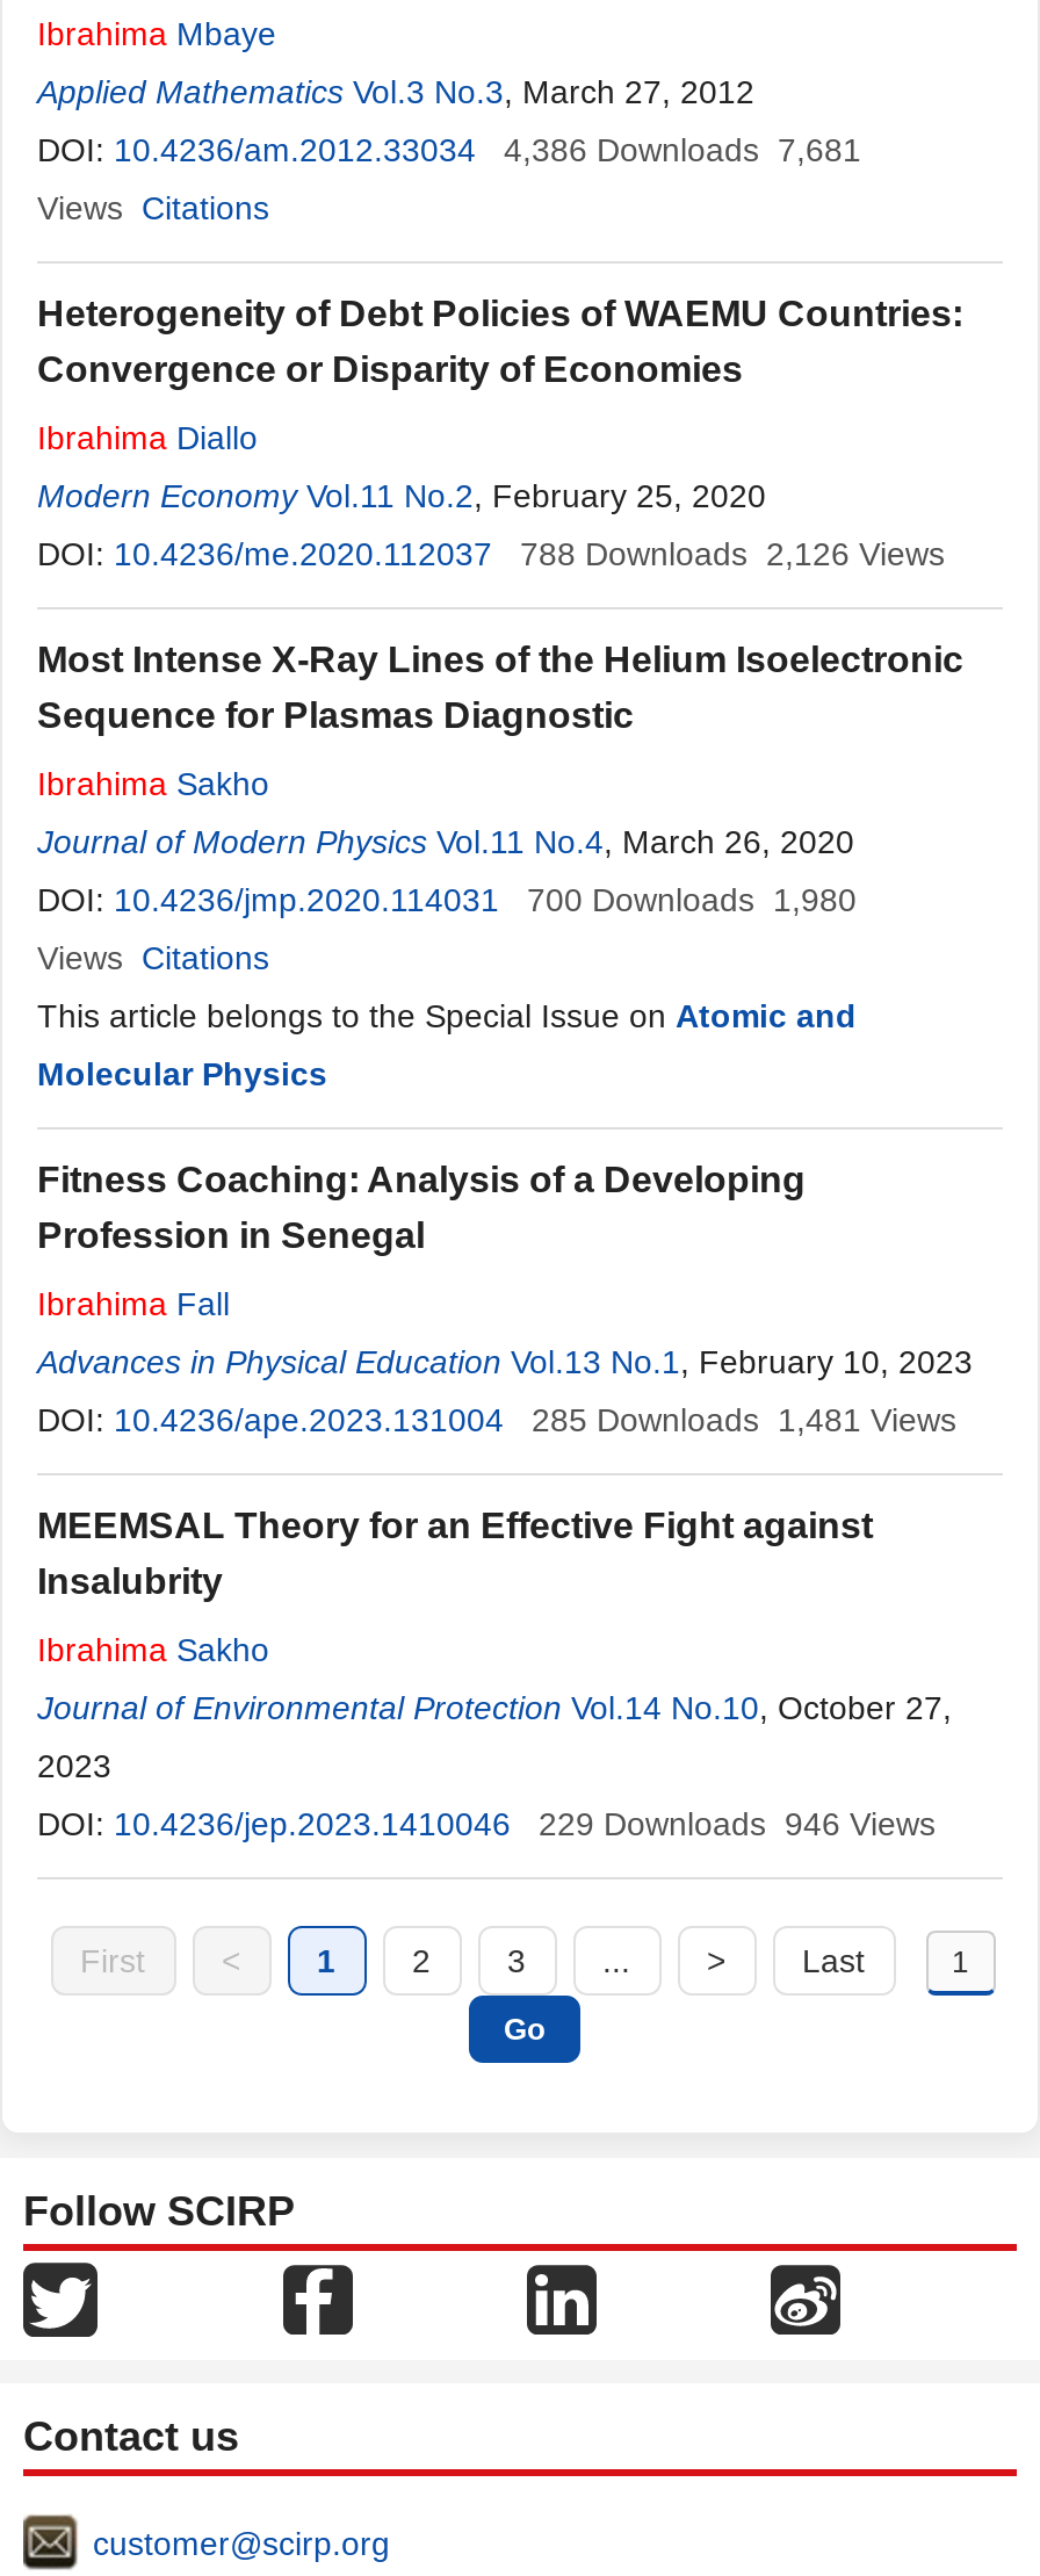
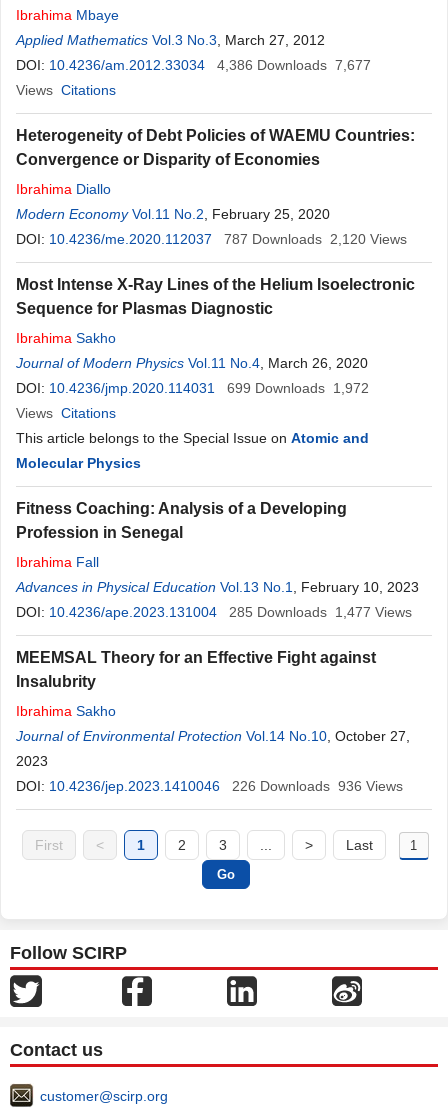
- DOI: 10.4236/am.2012.33034 4,386 Downloads 7,681
+ DOI: 10.4236/am.2012.33034 4,386 Downloads 7,677

- 788 Downloads 2,126 Views
+ 787 Downloads 2,120 Views

- DOI: 10.4236/jmp.2020.114031 700 Downloads 1,980
+ DOI: 10.4236/jmp.2020.114031 699 Downloads 1,972

- 285 Downloads 1,481 Views
+ 285 Downloads 1,477 Views

- 229 Downloads 946 Views
+ 226 Downloads 936 Views
